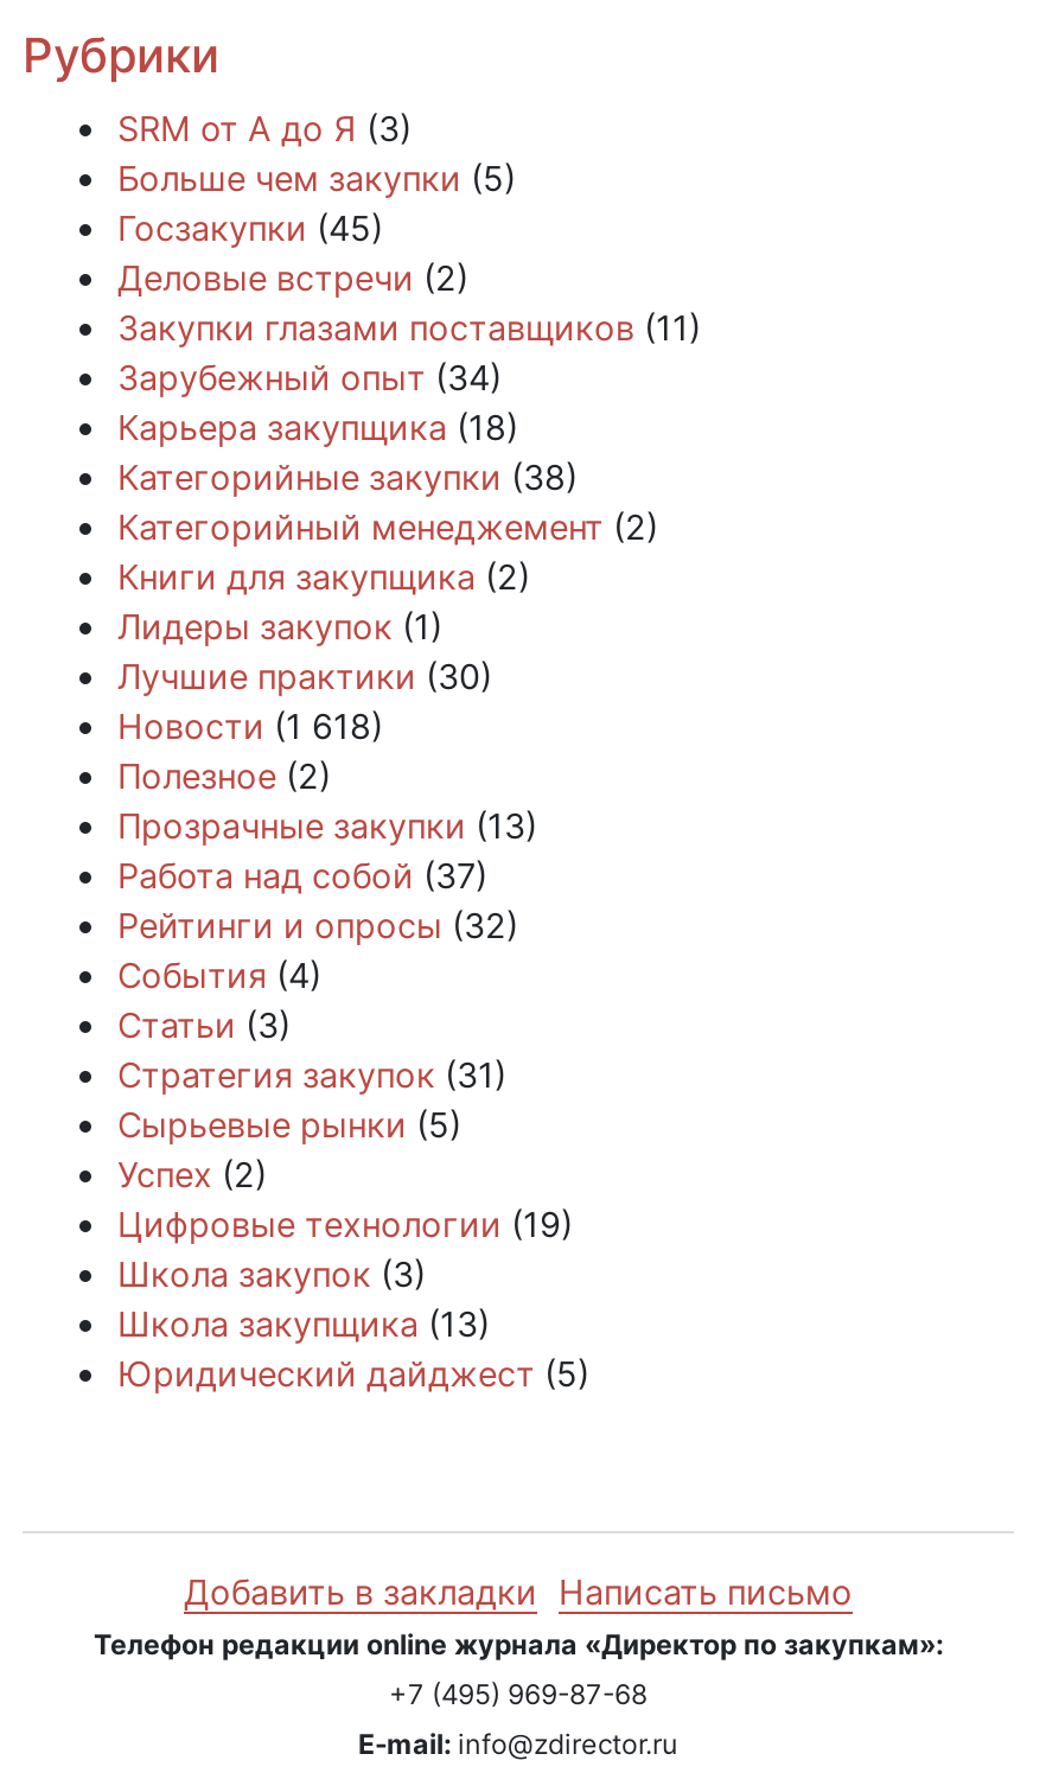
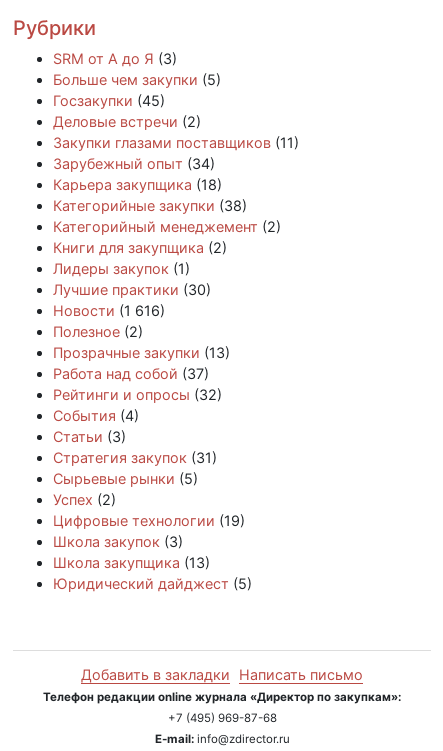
- Новости (1 618)
+ Новости (1 616)
